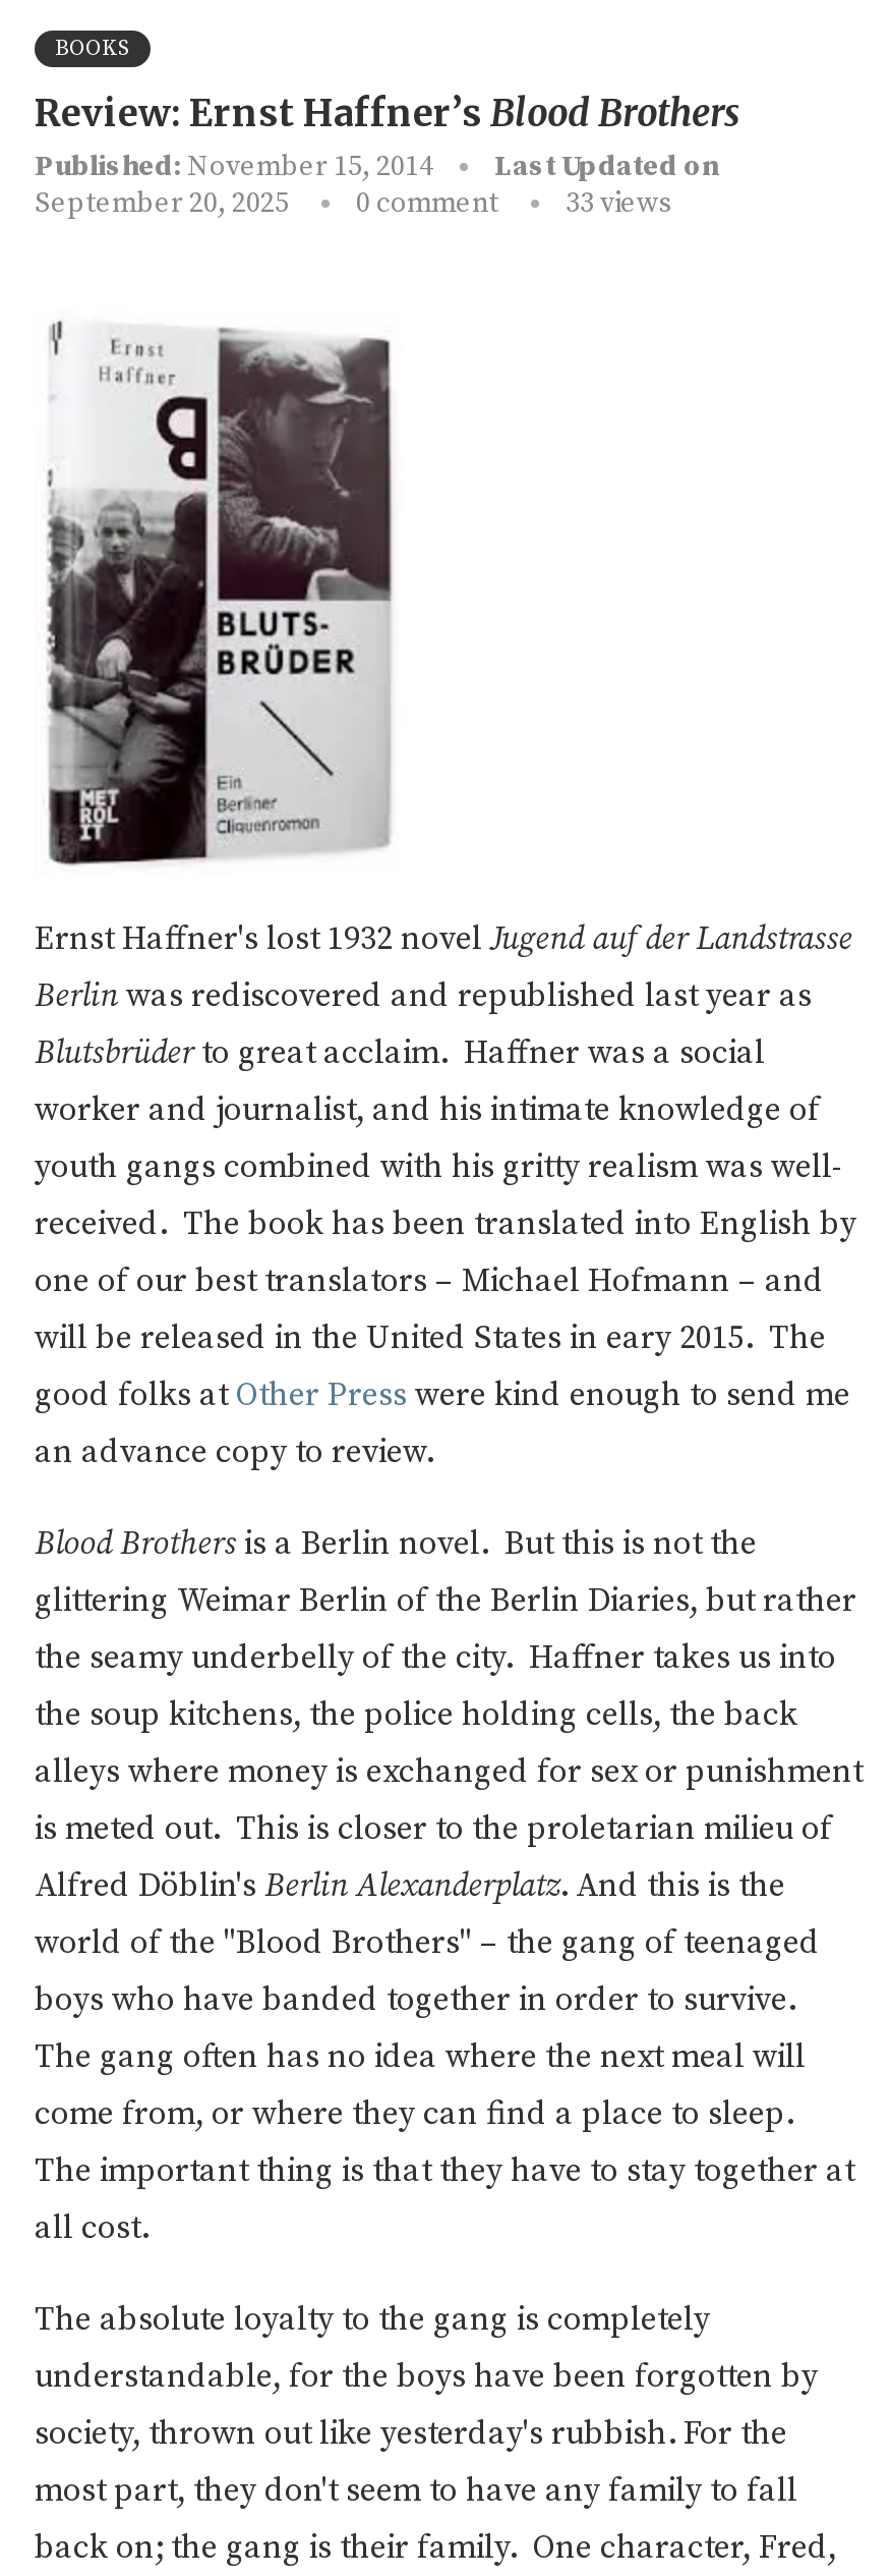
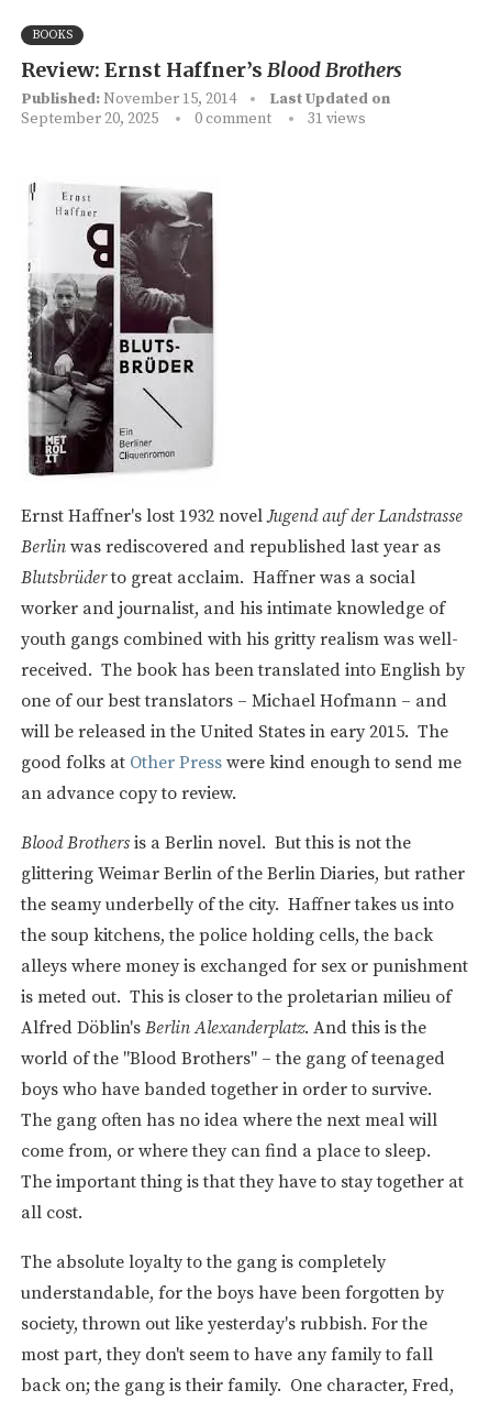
- September 20, 2025 0 comment 33 views
+ September 20, 2025 0 comment 31 views
